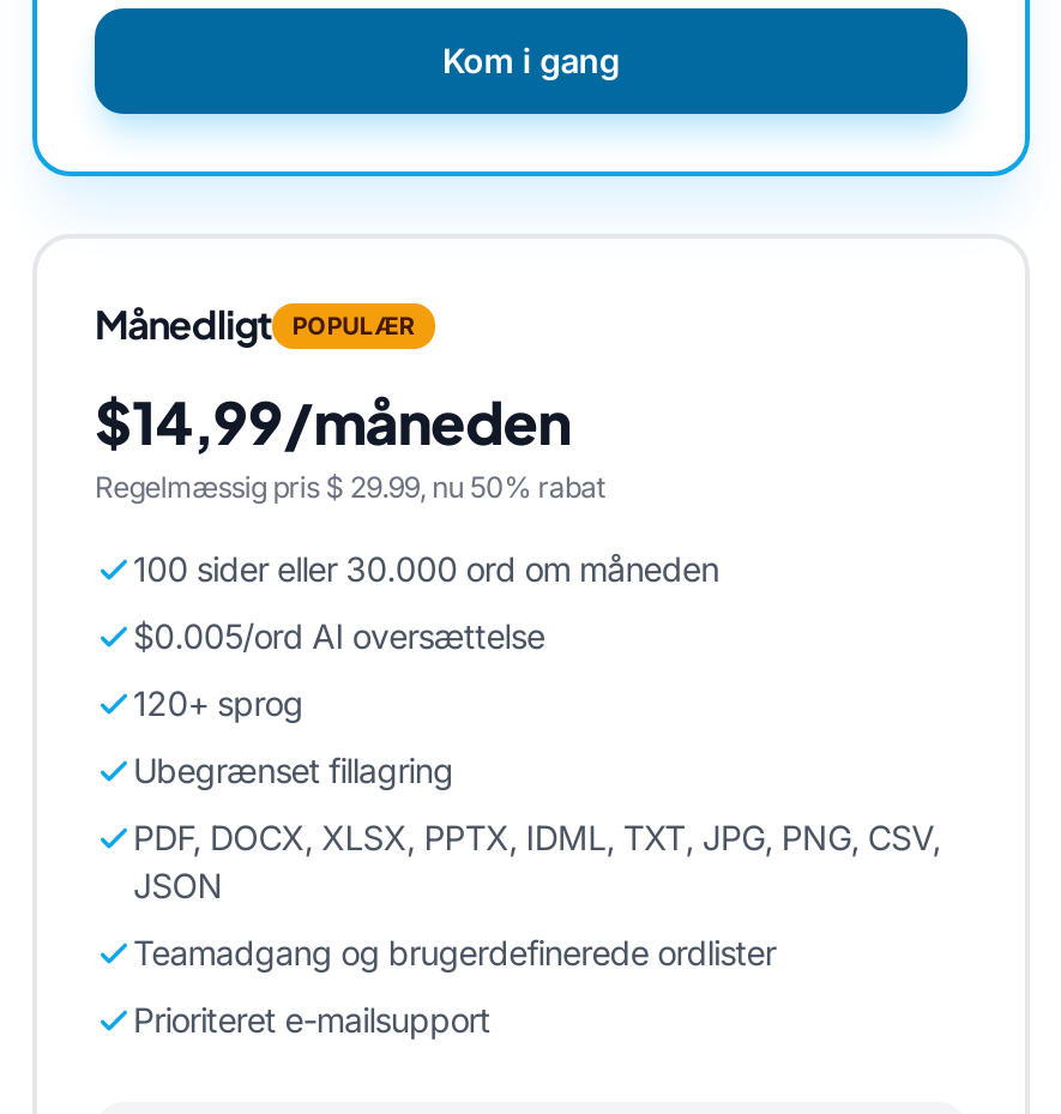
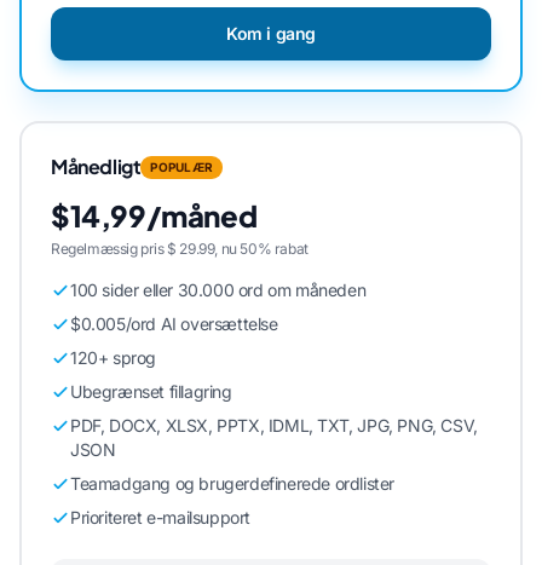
- $14,99/måneden
+ $14,99/måned
